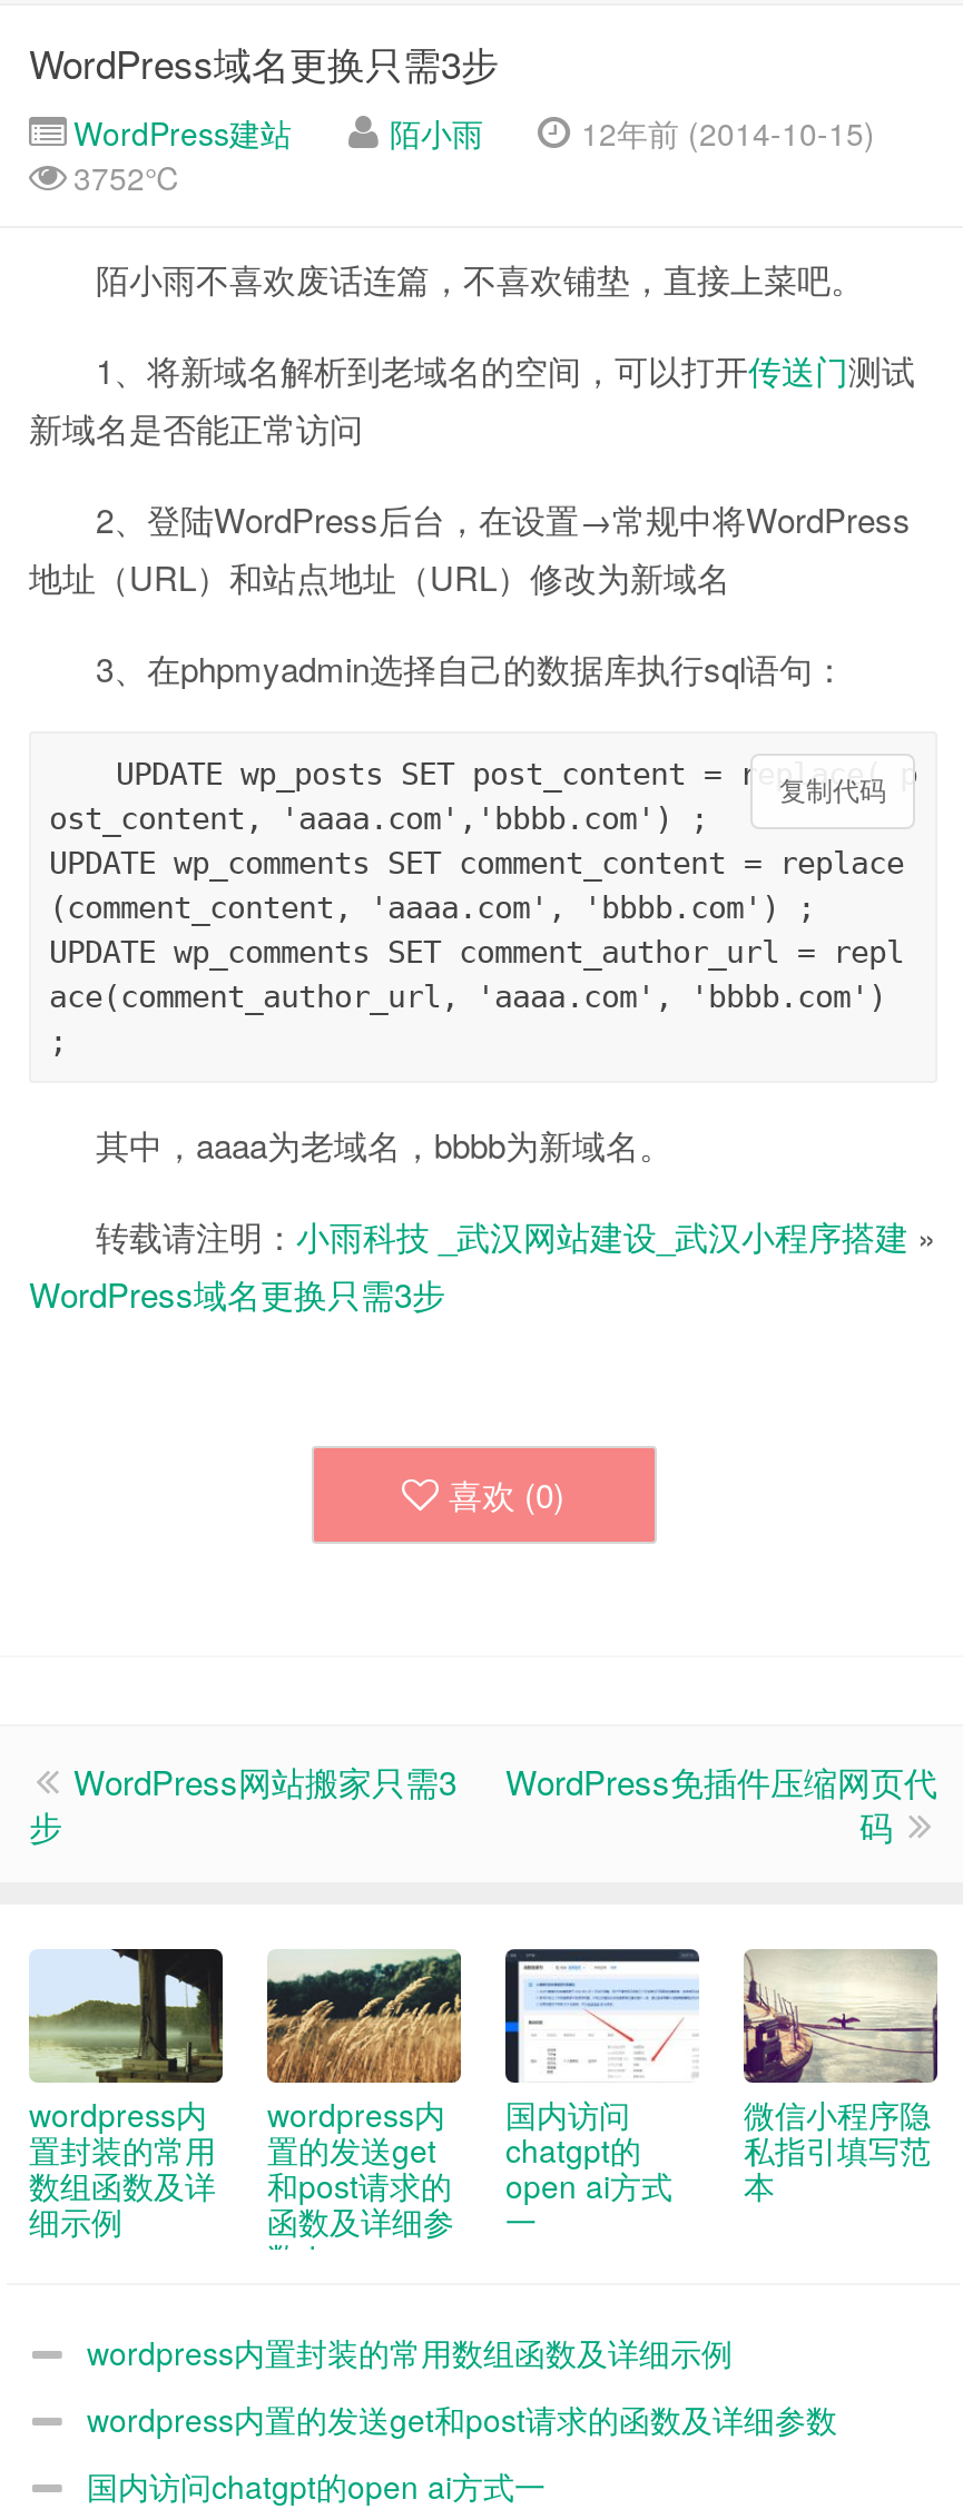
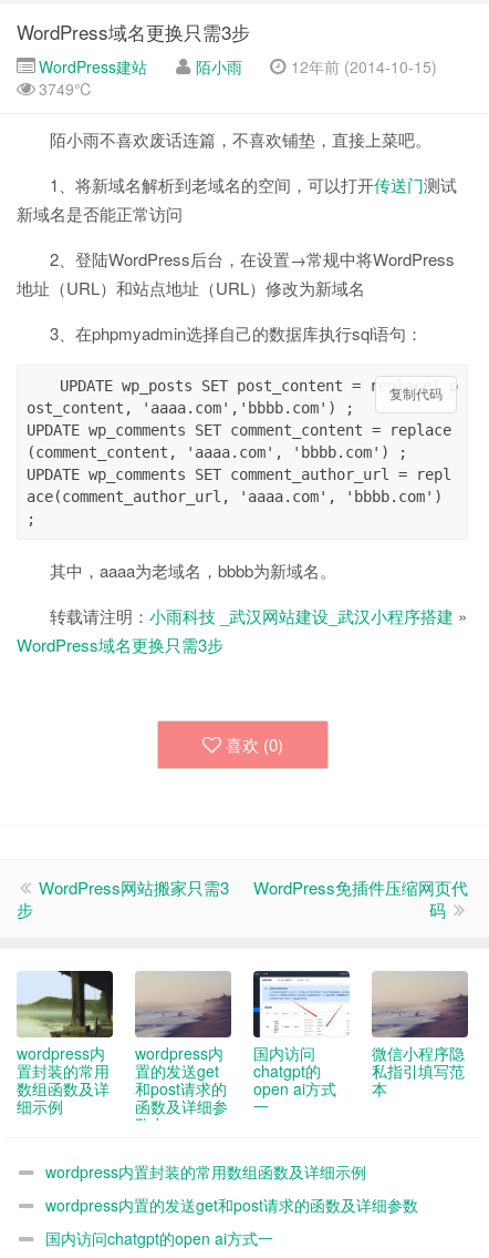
- 3752℃
+ 3749℃

- [image]
+ [image]

- [image]
+ [image]
